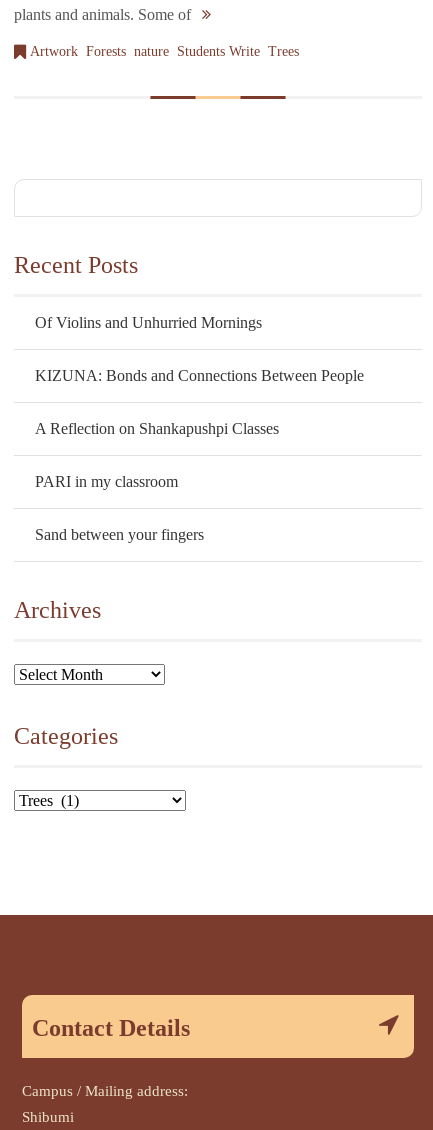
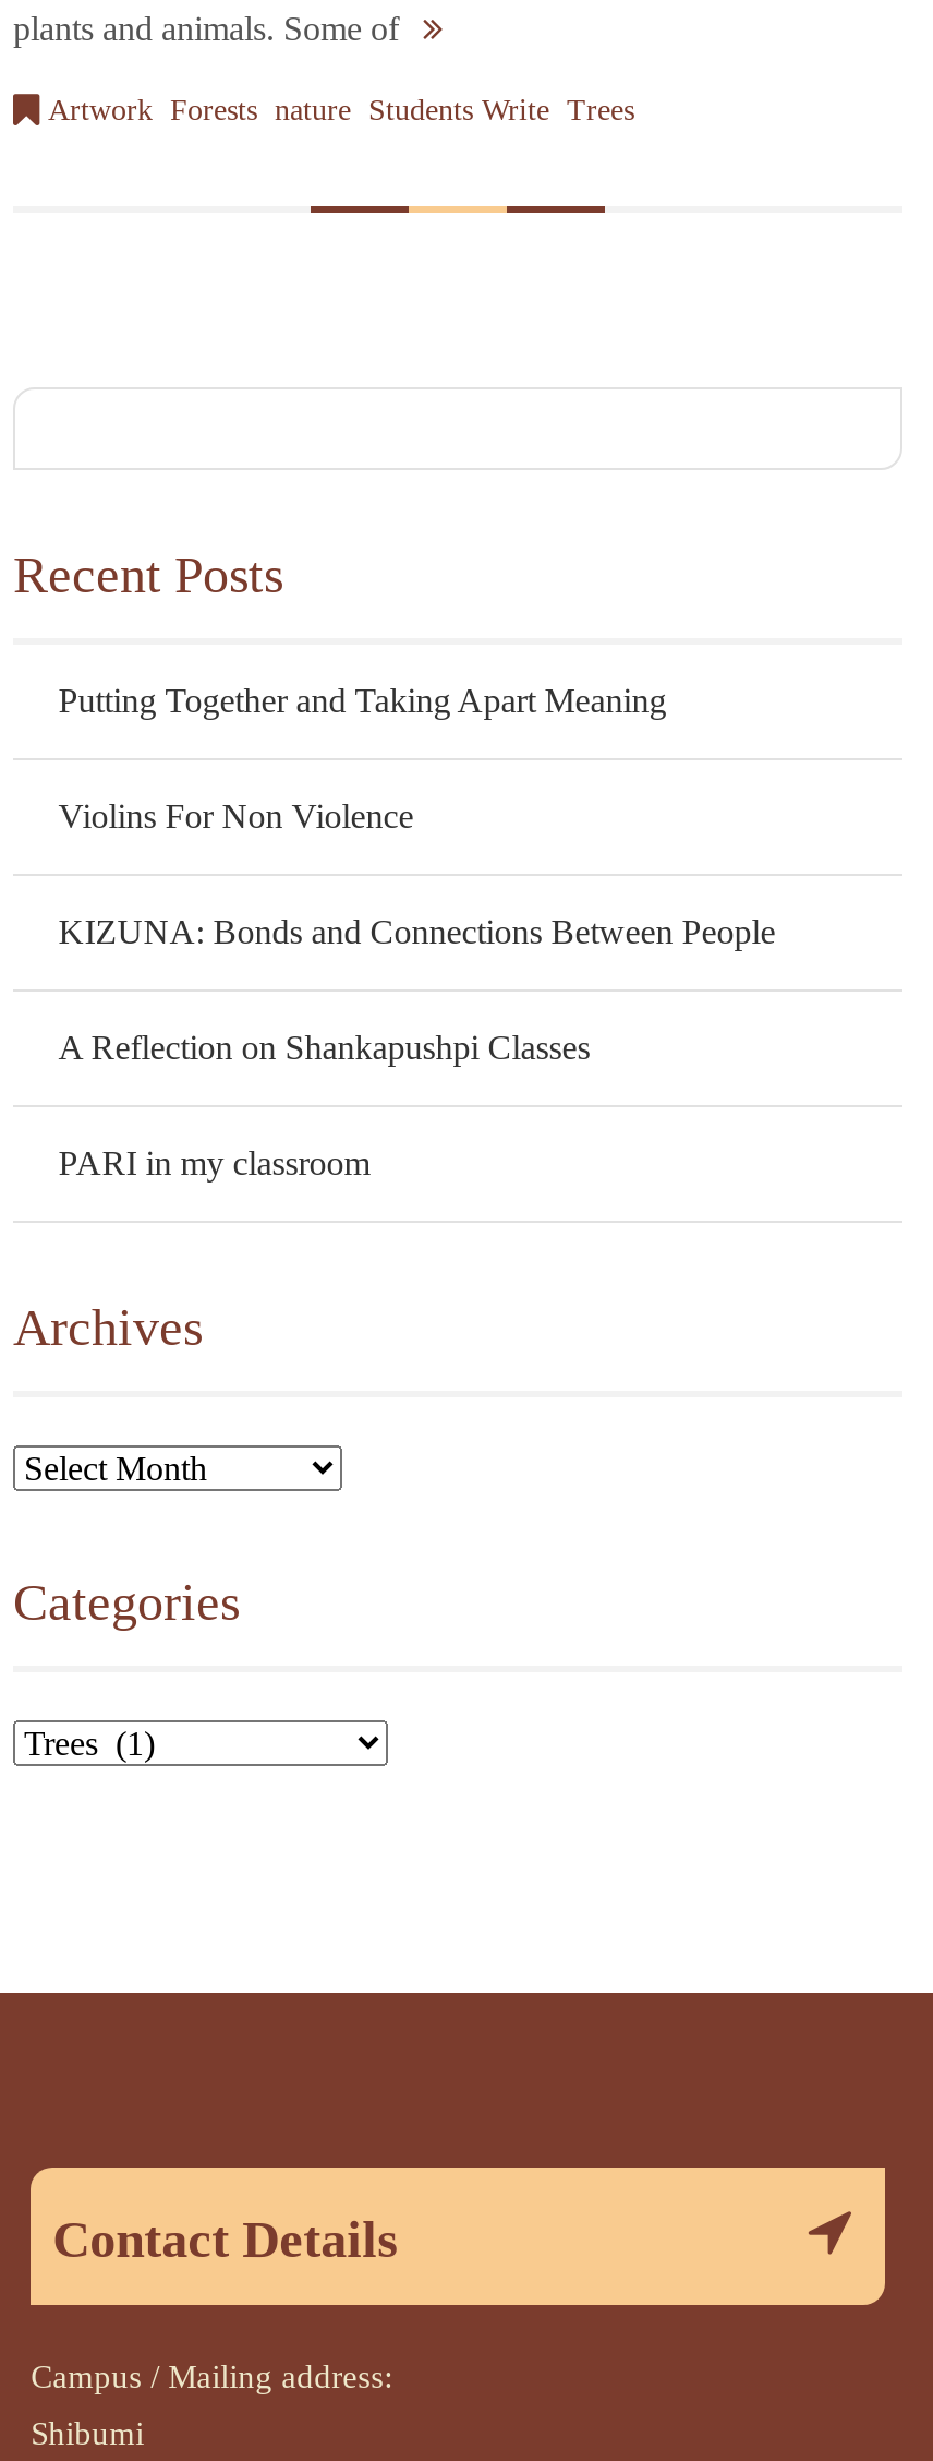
- Of Violins and Unhurried Mornings
+ Putting Together and Taking Apart Meaning
+ Violins For Non Violence

moved down: KIZUNA: Bonds and Connections Between People | A Reflection on Shankapushpi Classes | PARI in my classroom

- Sand between your fingers
